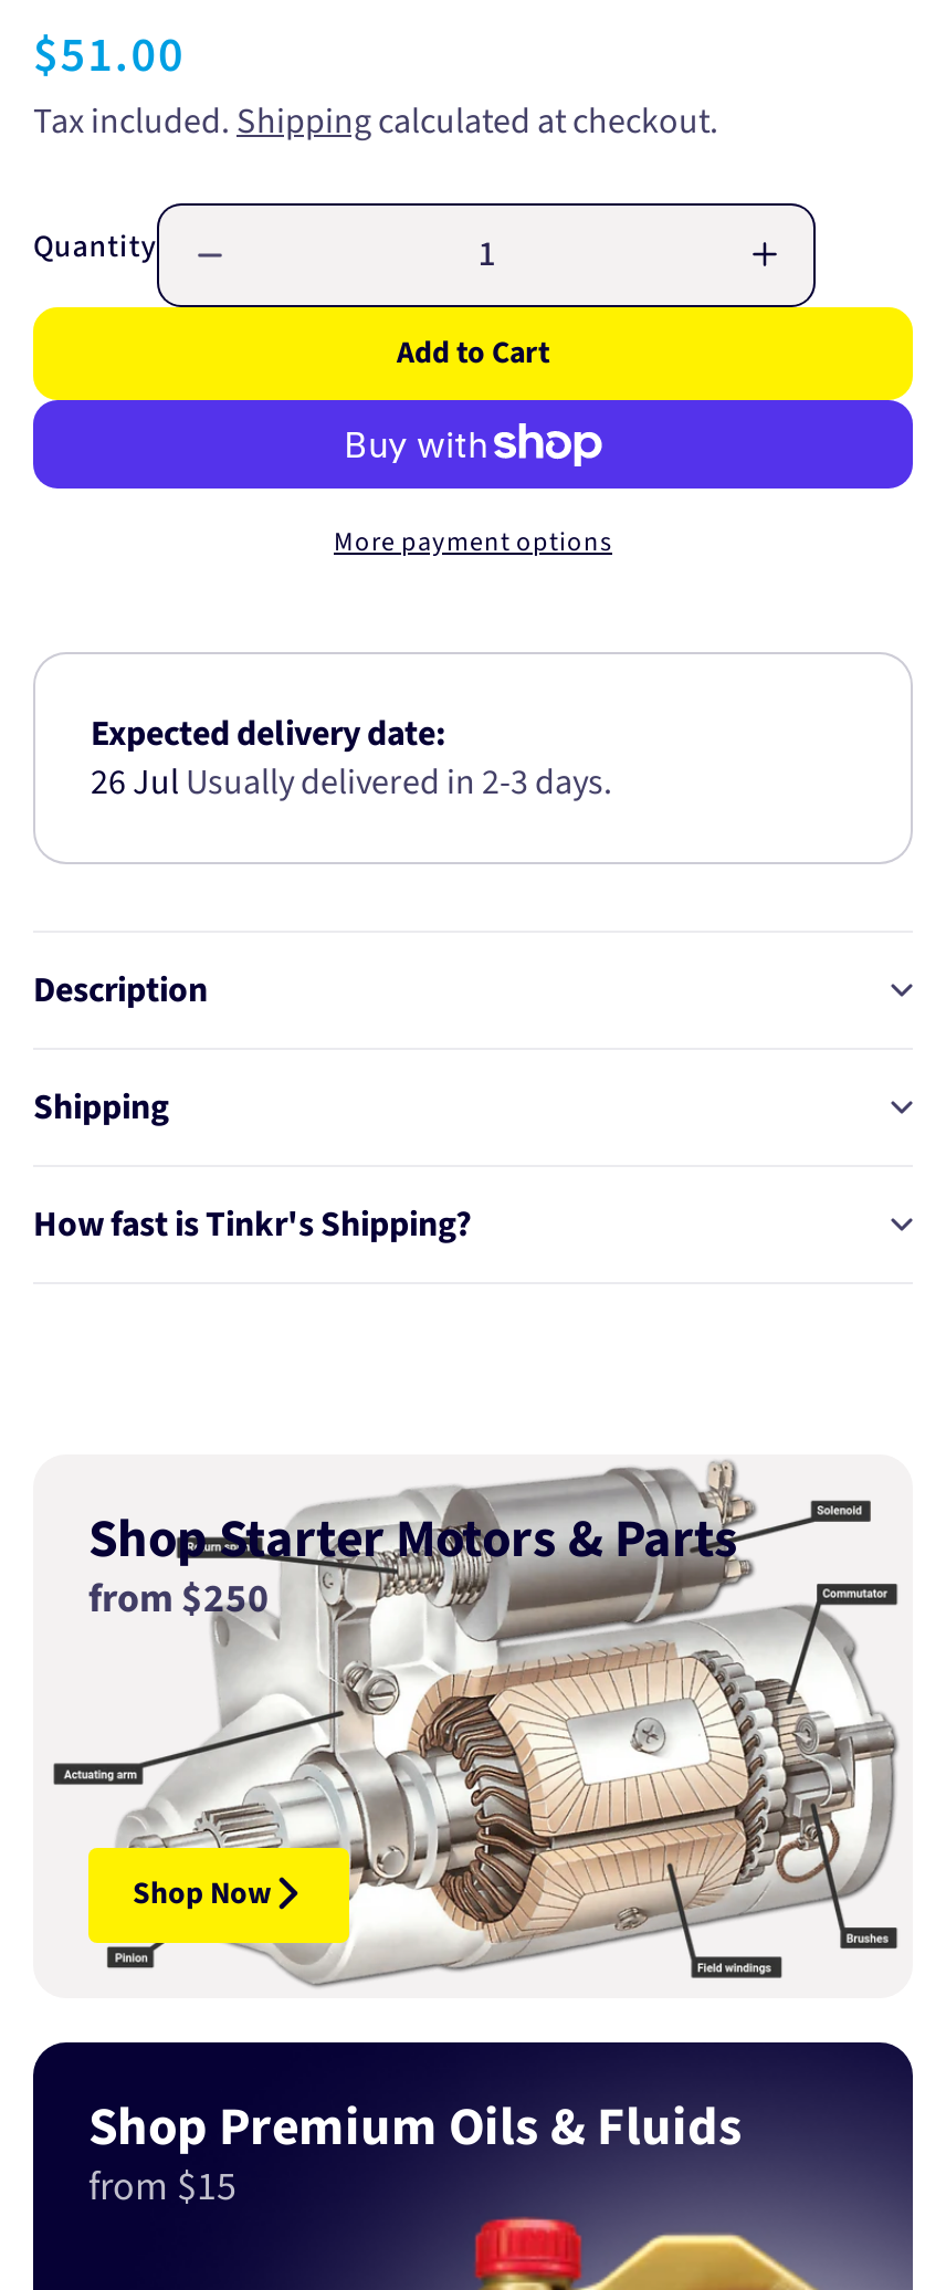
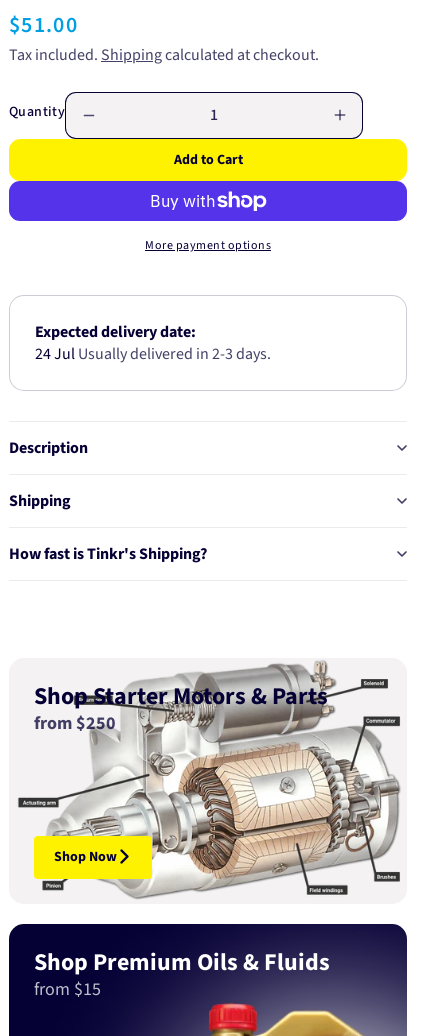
- 26 Jul Usually delivered in 2-3 days.
+ 24 Jul Usually delivered in 2-3 days.
